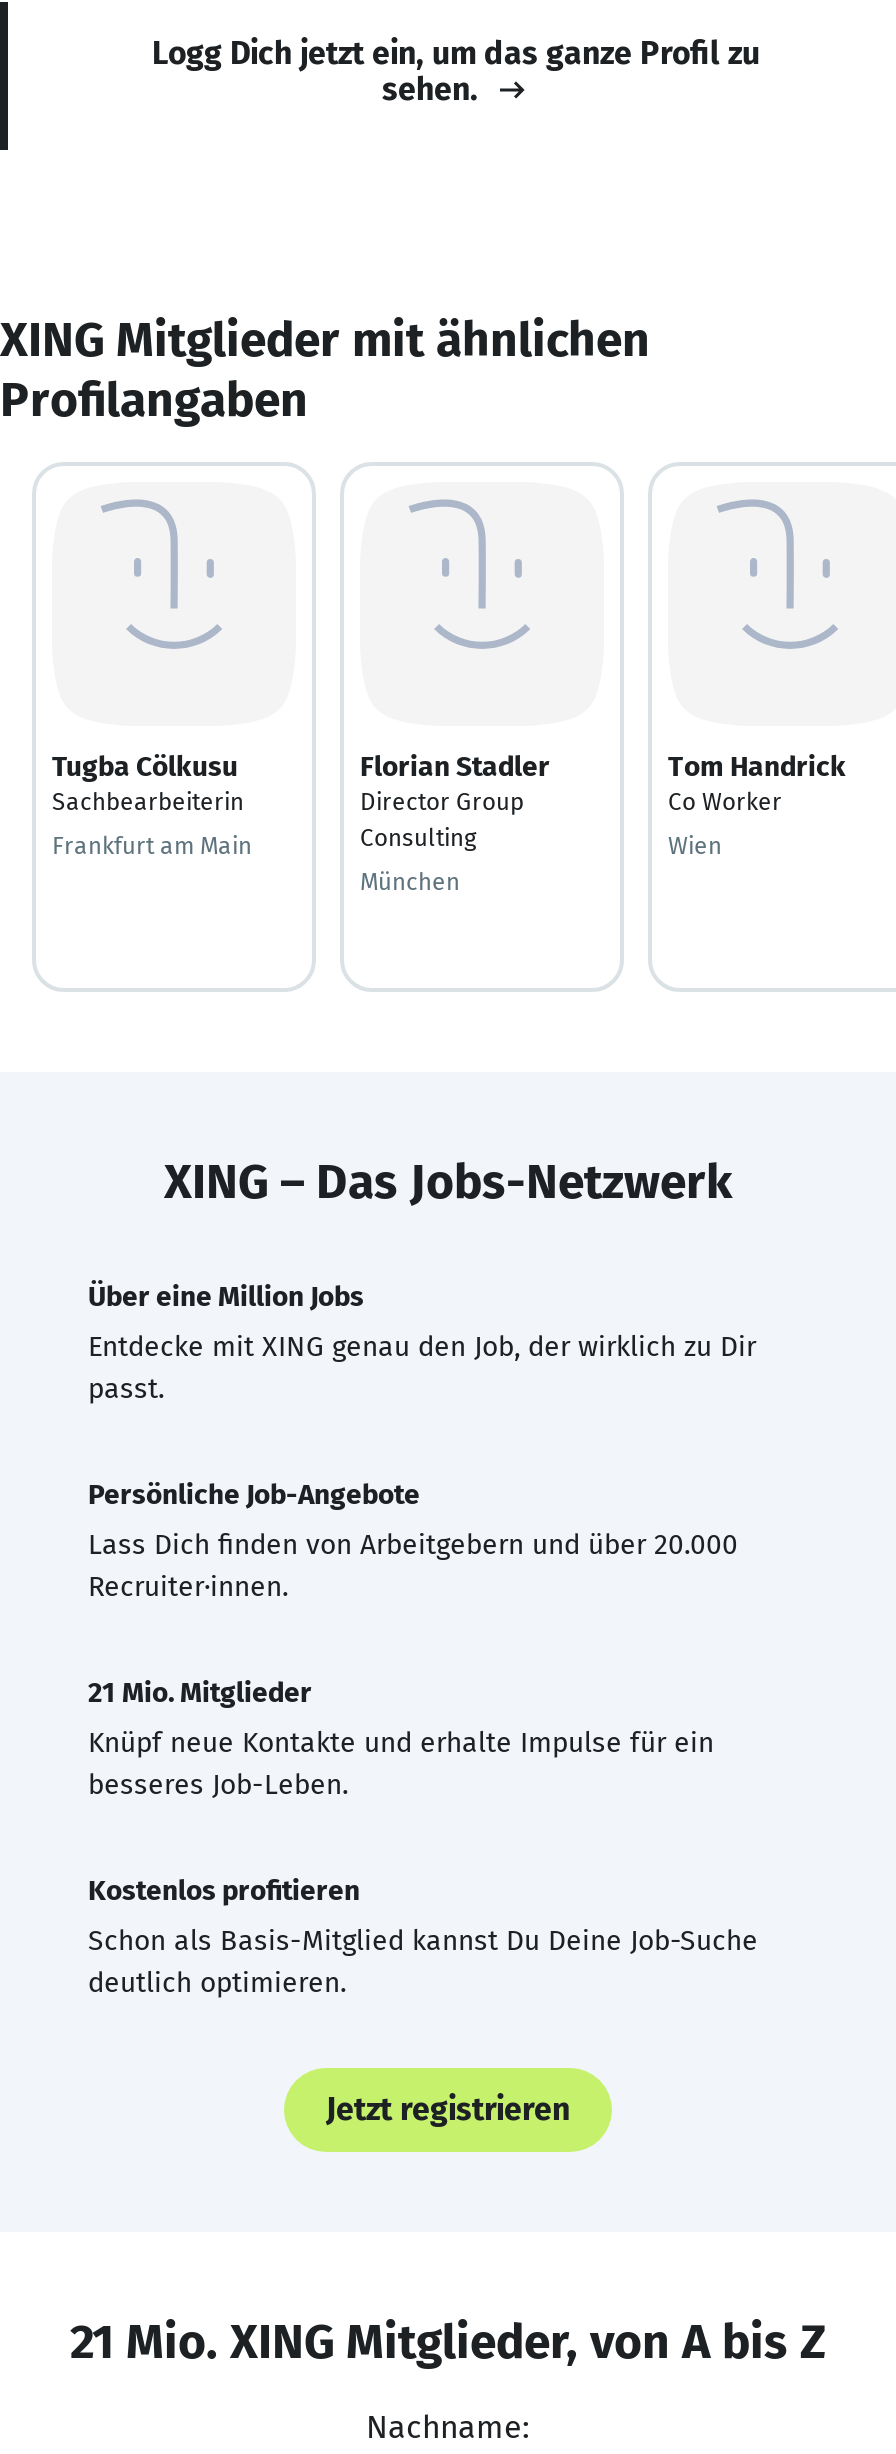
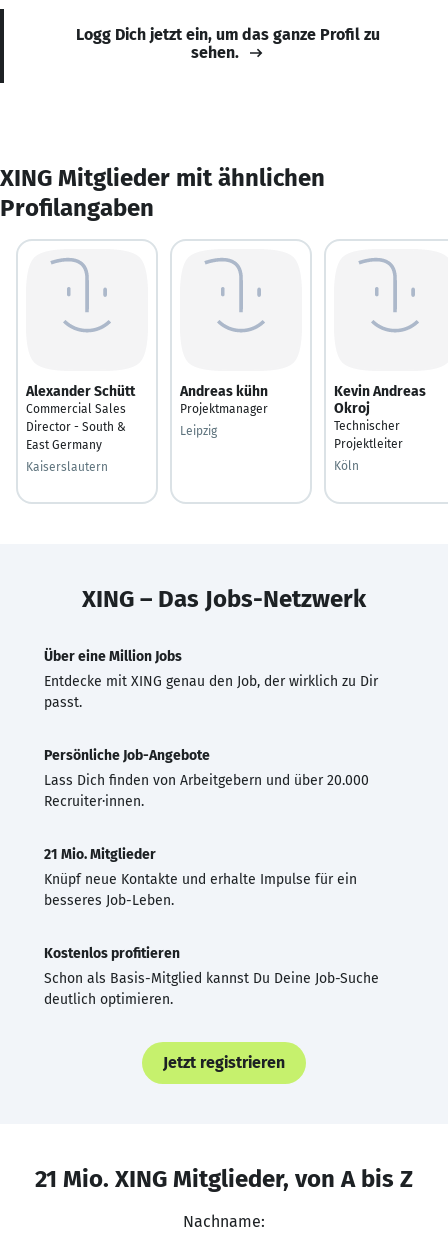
- Tugba Cölkusu
- Sachbearbeiterin
+ Alexander Schütt
+ Commercial Sales
+ Director - South &
+ East Germany

- Florian Stadler
- Director Group
- Consulting
+ Andreas kühn
+ Projektmanager

- Tom Handrick
- Co Worker
+ Kevin Andreas
+ Okroj
+ Technischer
+ Projektleiter

- Frankfurt am Main
+ Kaiserslautern

- Wien
+ Köln

- München
+ Leipzig
